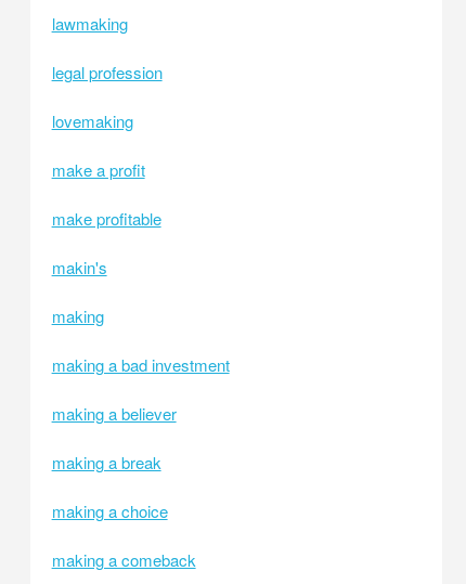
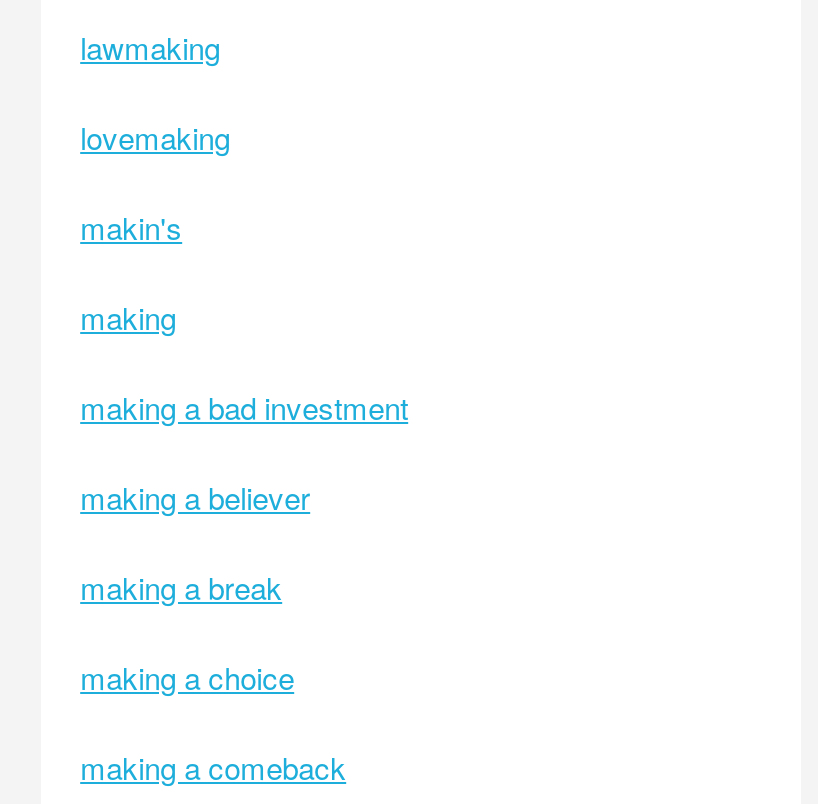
- legal profession

- make a profit
- make profitable
